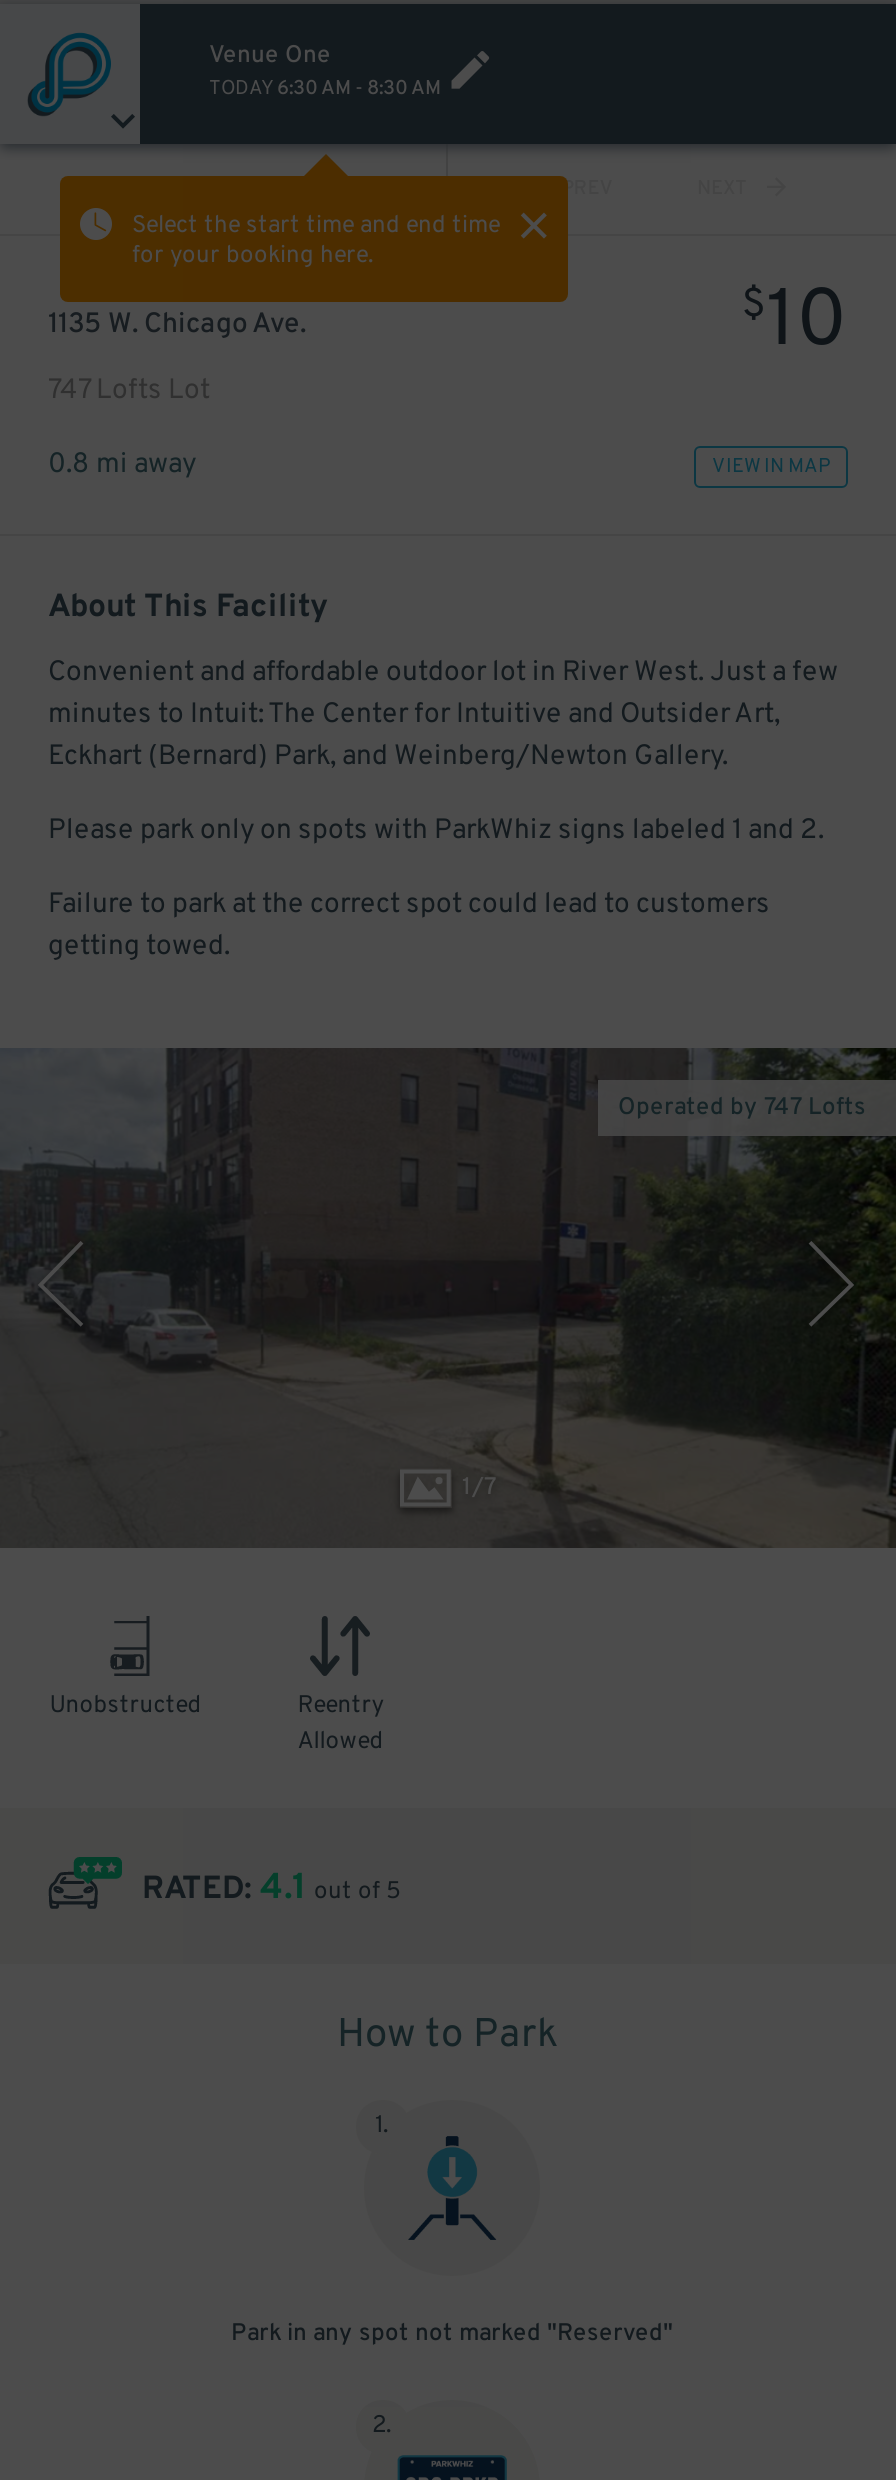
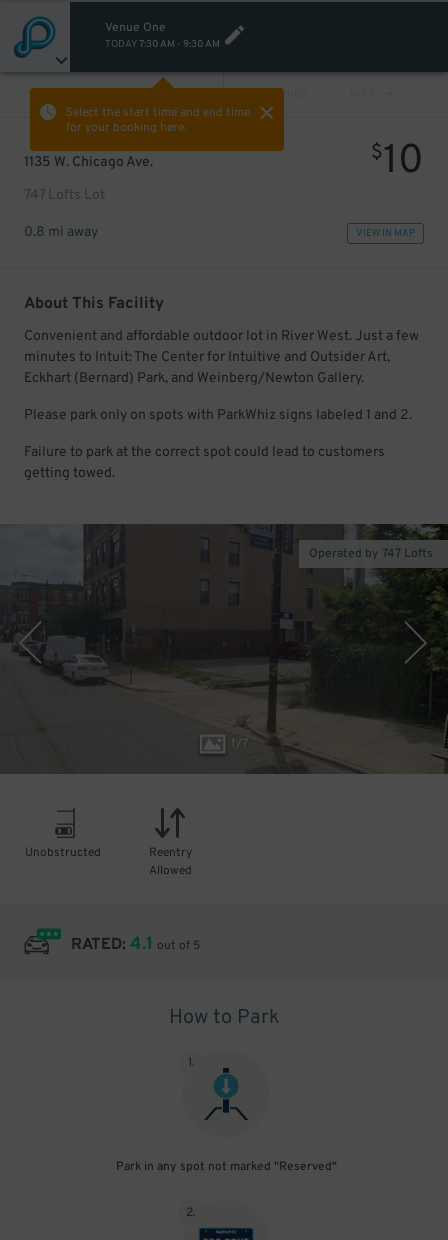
- TODAY 6:30 AM - 8:30 AM
+ TODAY 7:30 AM - 9:30 AM
